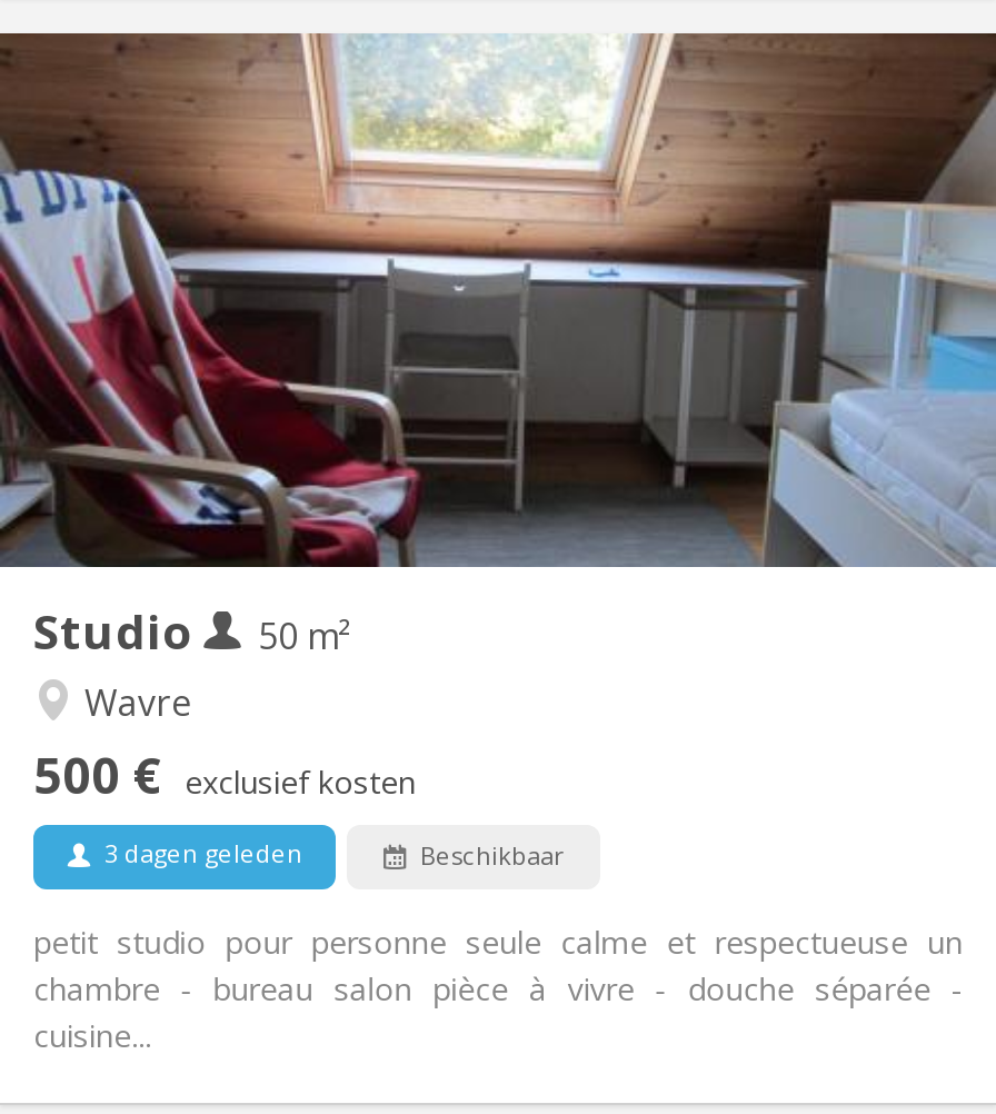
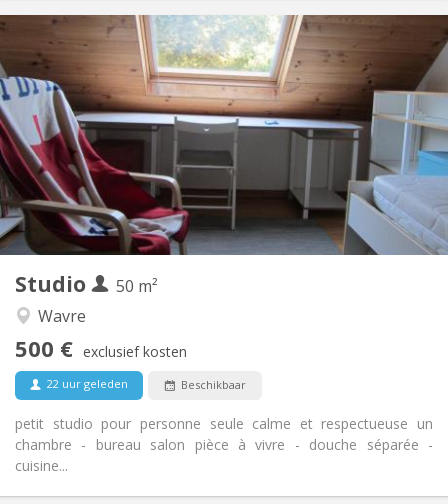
- 3 dagen geleden
+ 22 uur geleden
